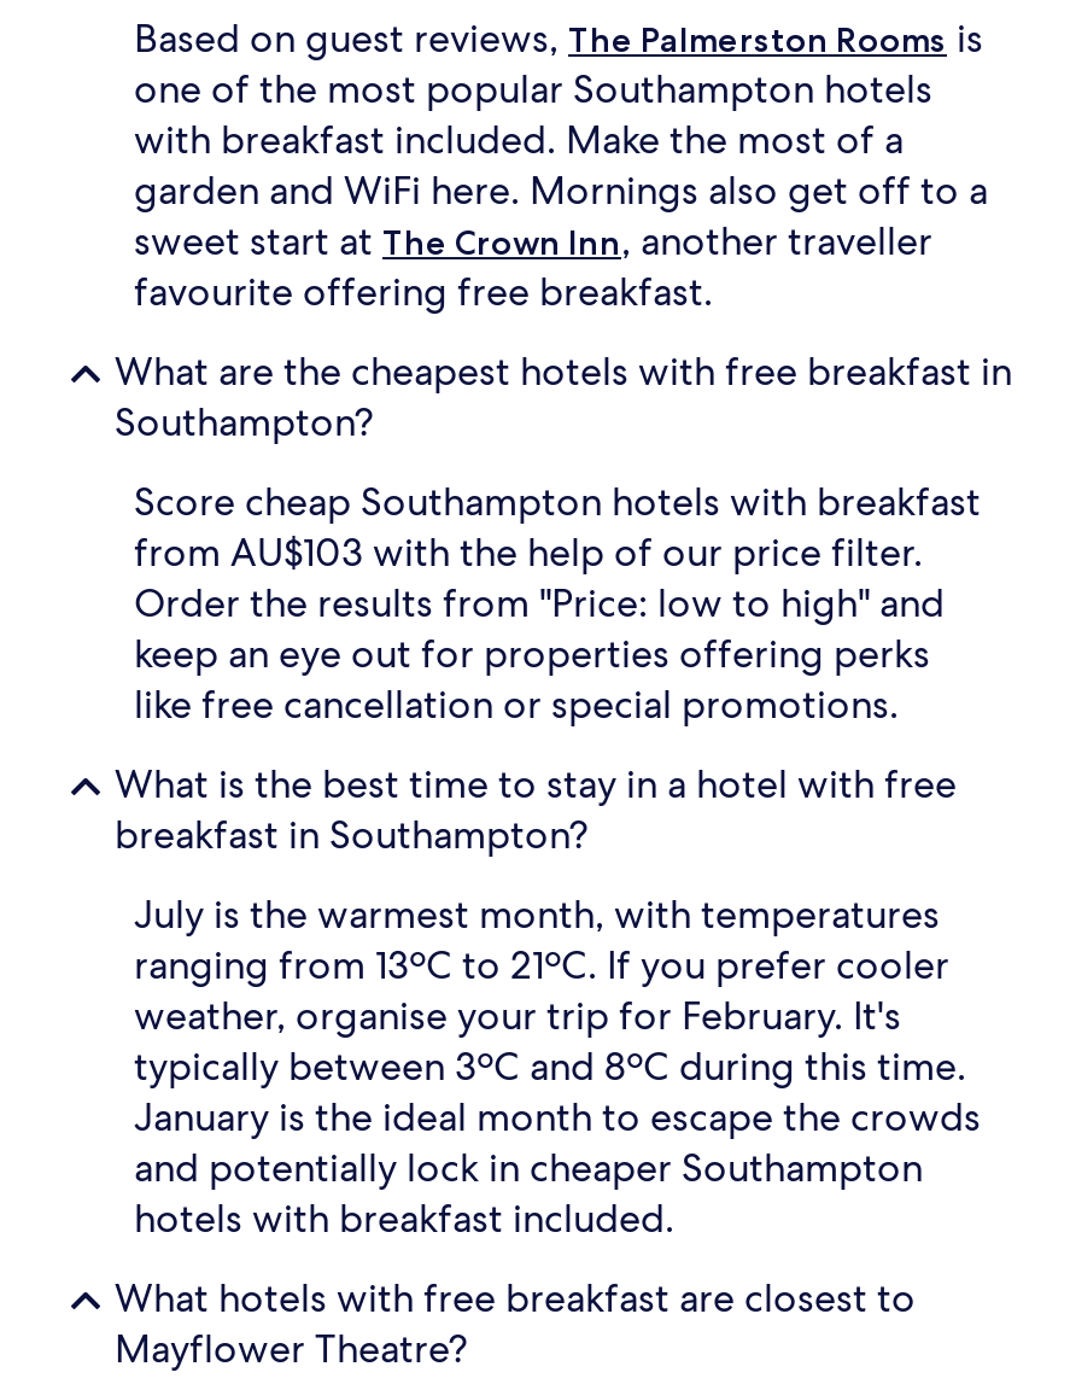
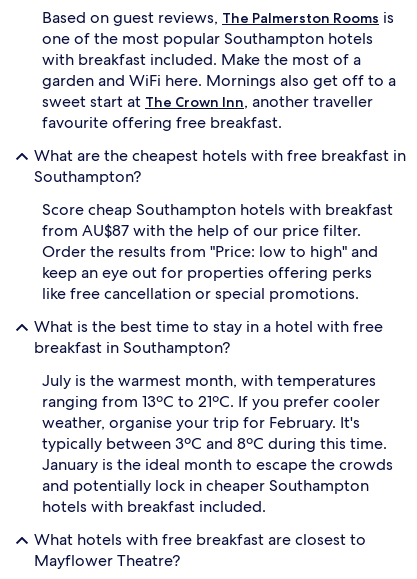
- from AU$103 with the help of our price filter.
+ from AU$87 with the help of our price filter.
